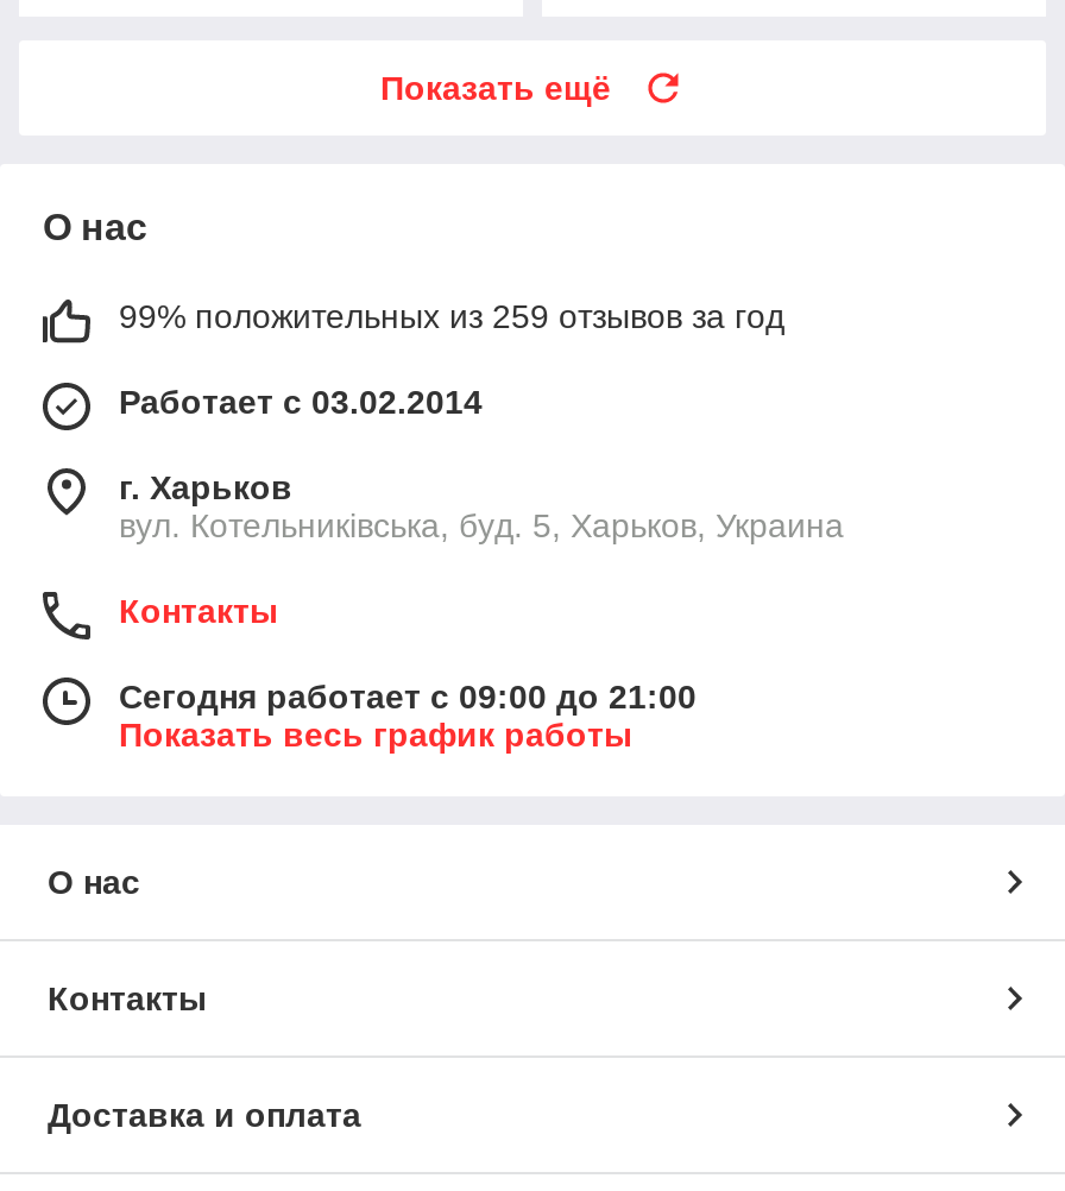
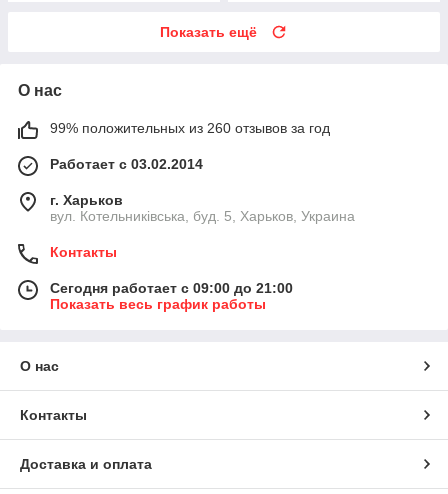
- 99% положительных из 259 отзывов за год
+ 99% положительных из 260 отзывов за год
